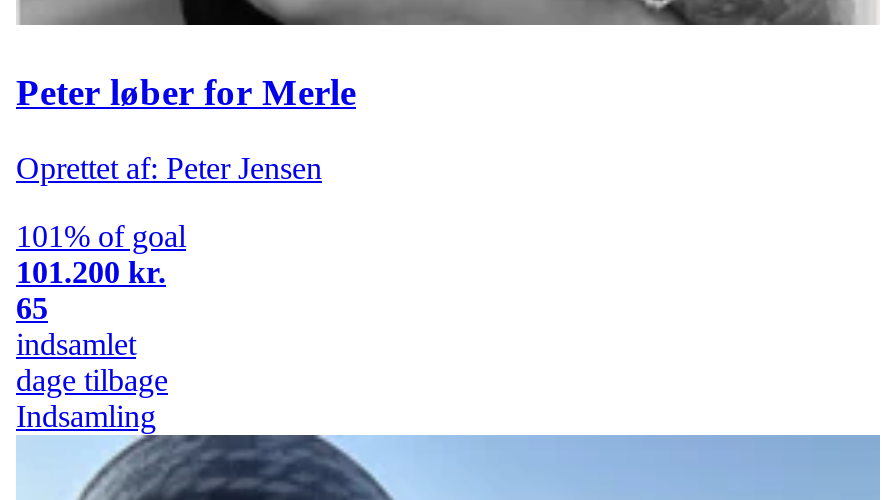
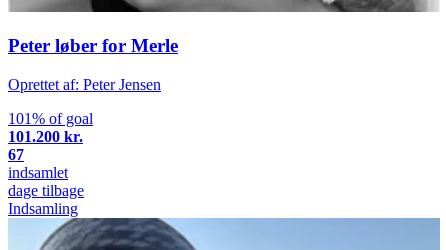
- 65
+ 67
